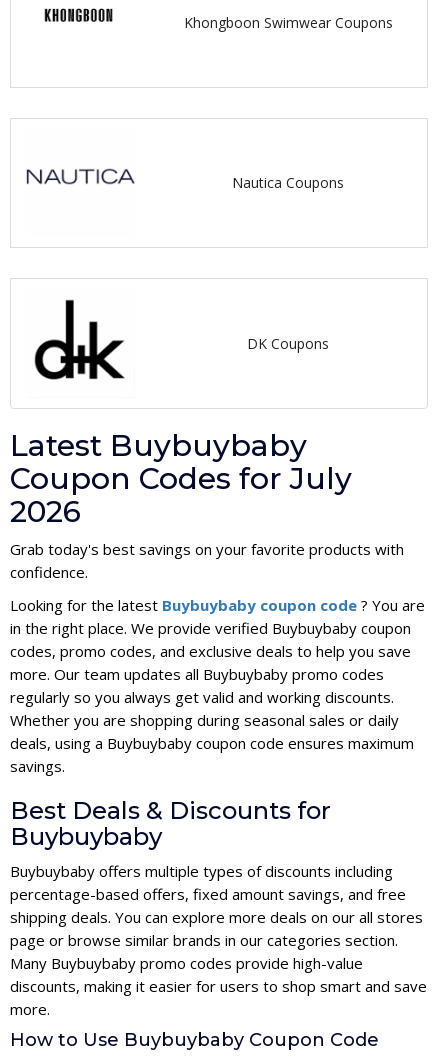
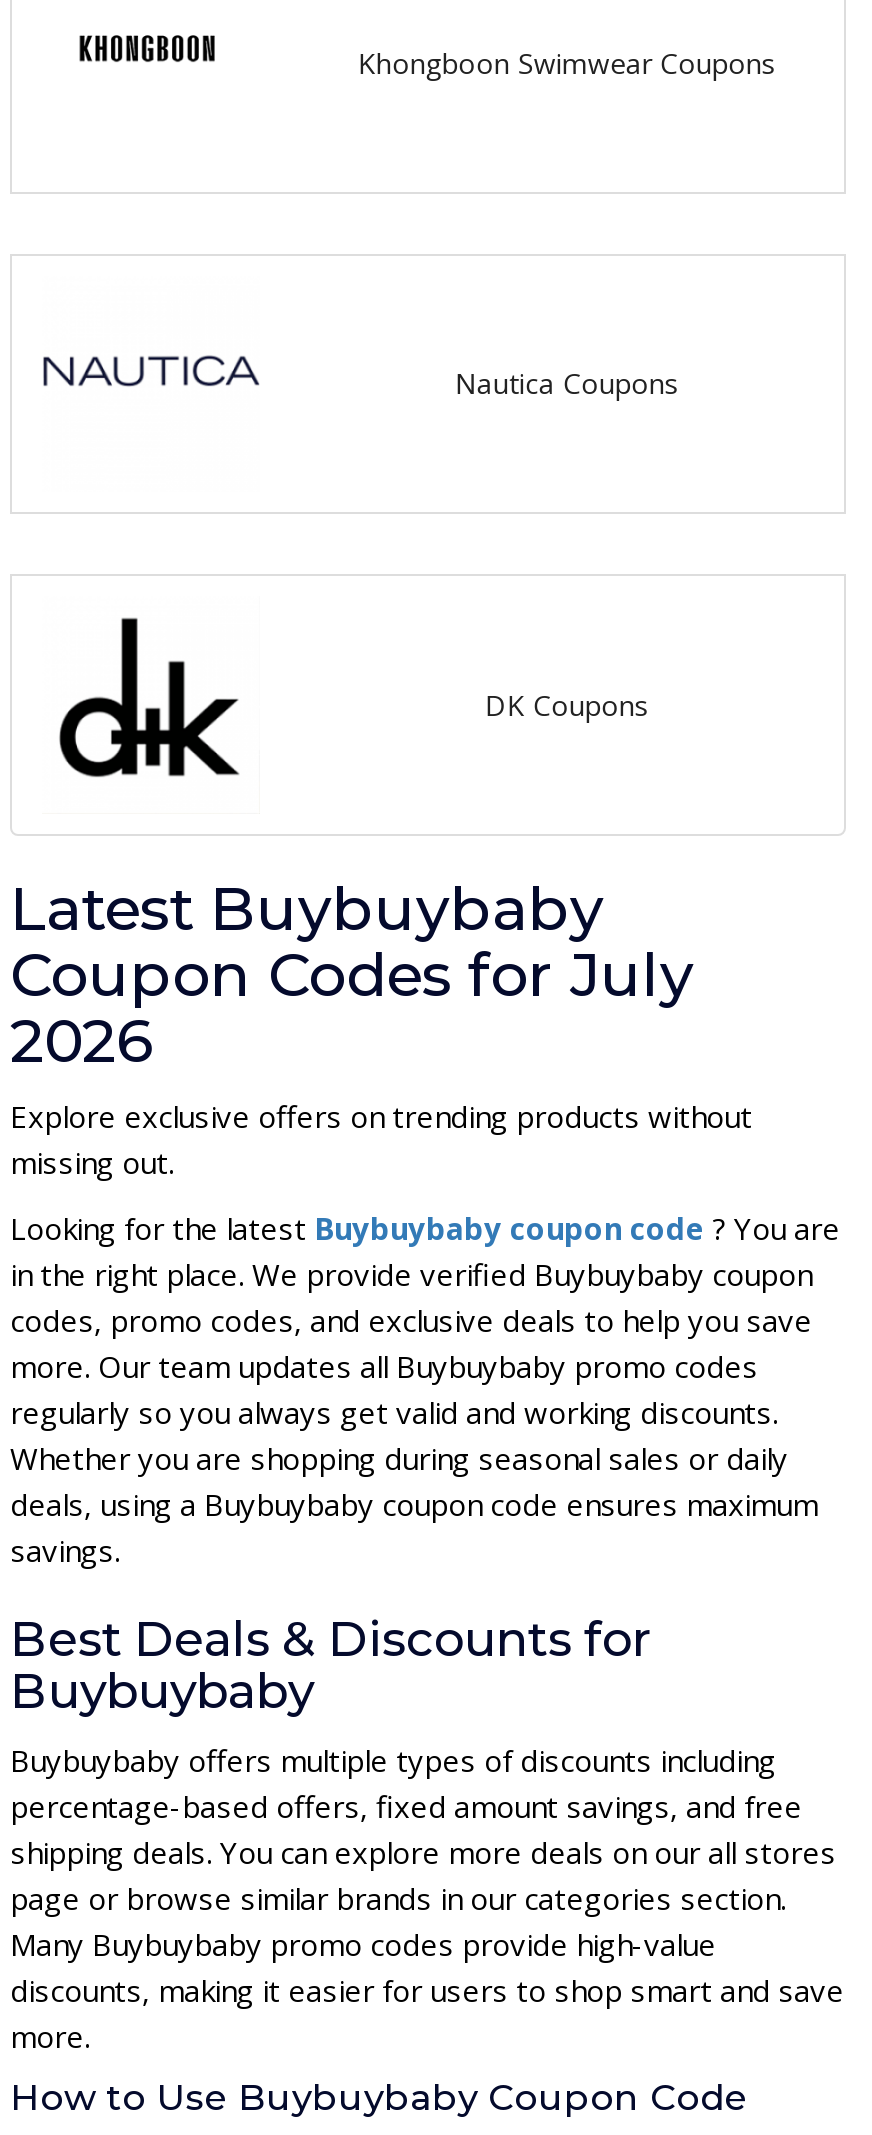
- Grab today's best savings on your favorite products with
- confidence.
+ Explore exclusive offers on trending products without
+ missing out.
